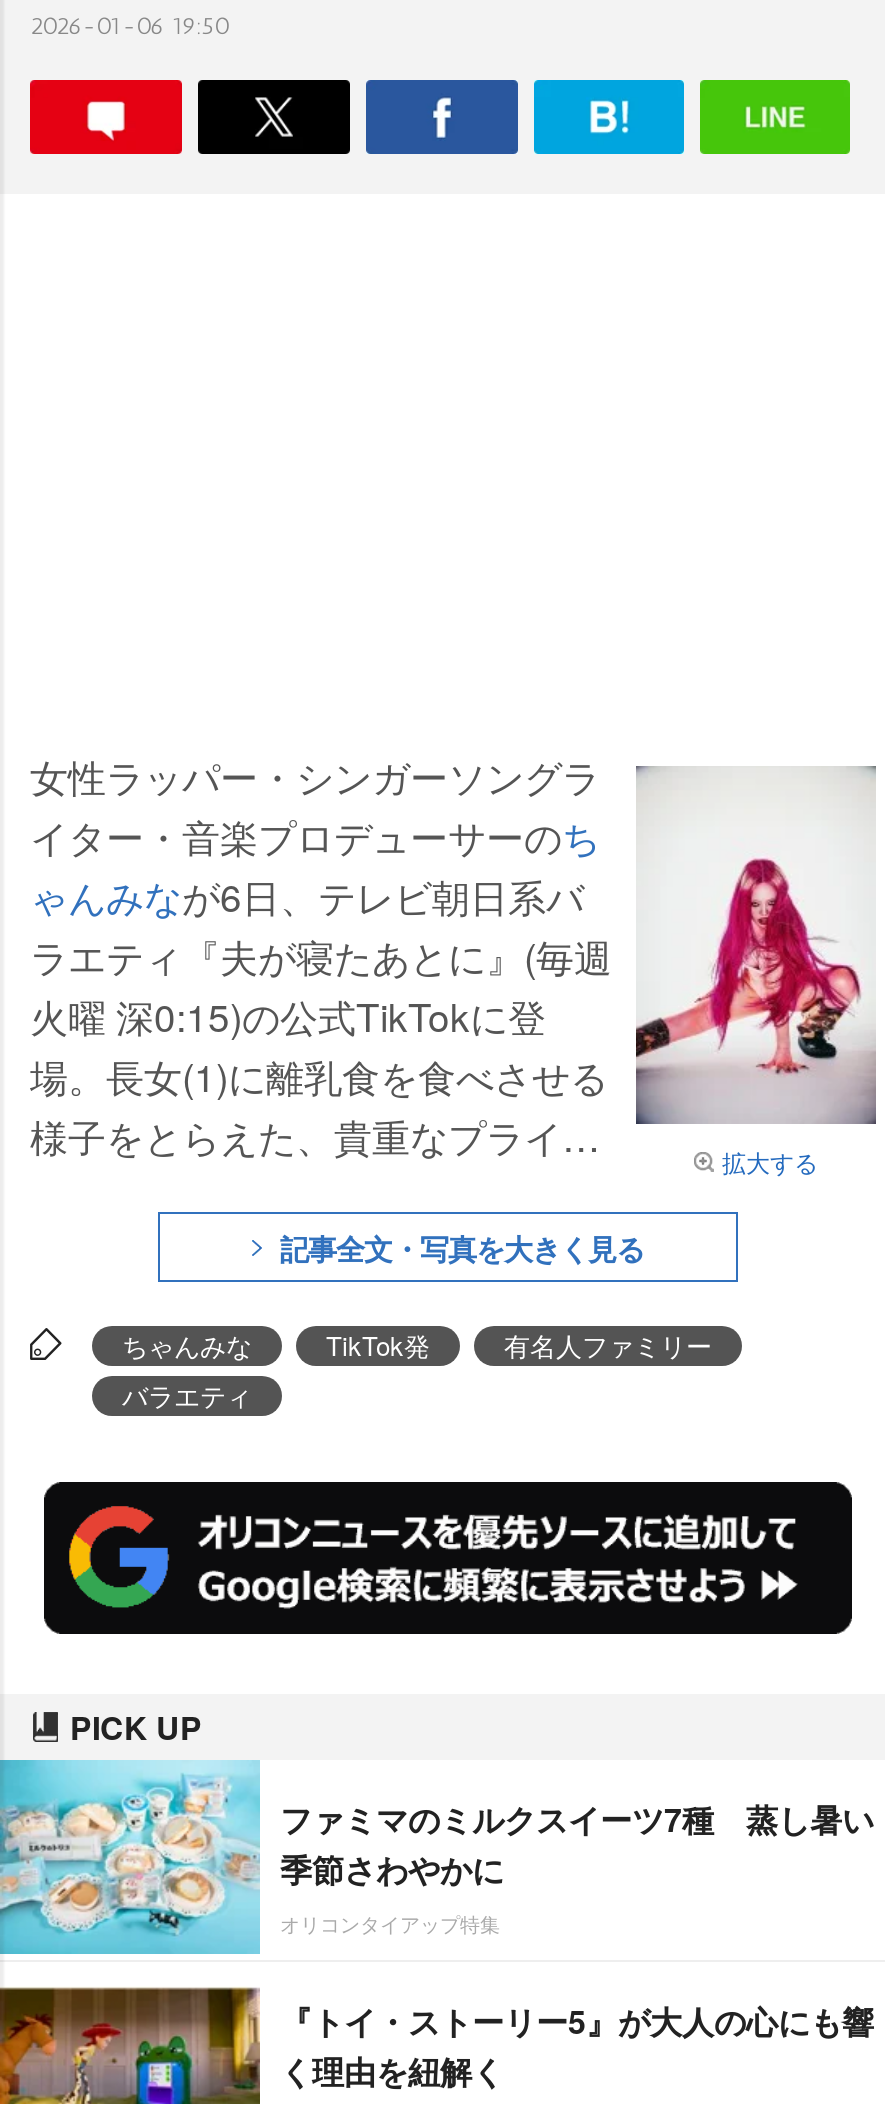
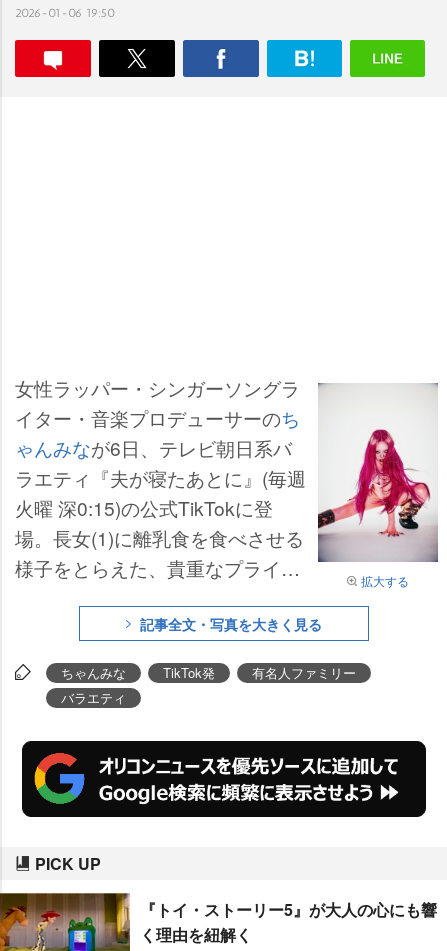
- [image]
- ファミマのミルクスイーツ7種 蒸し暑い
- 季節さわやかに
- オリコンタイアップ特集
